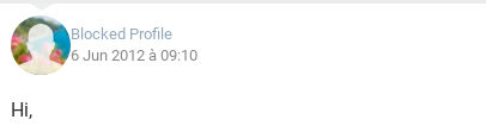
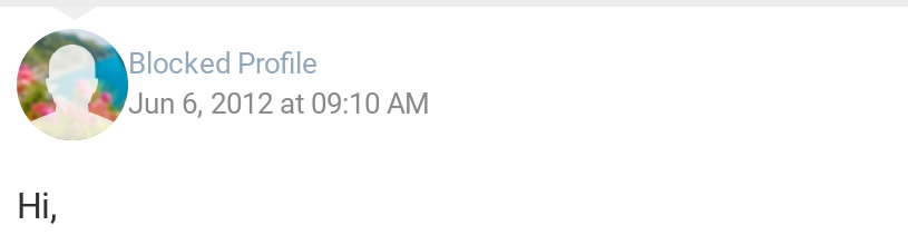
- 6 Jun 2012 à 09:10
+ Jun 6, 2012 at 09:10 AM
